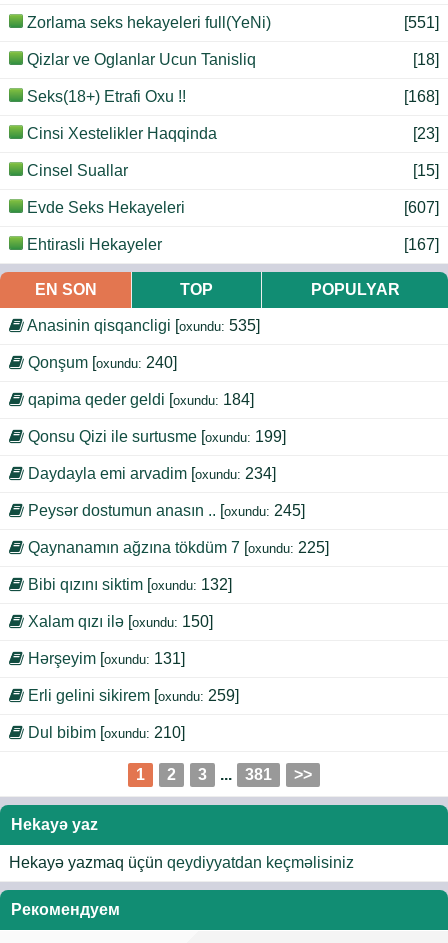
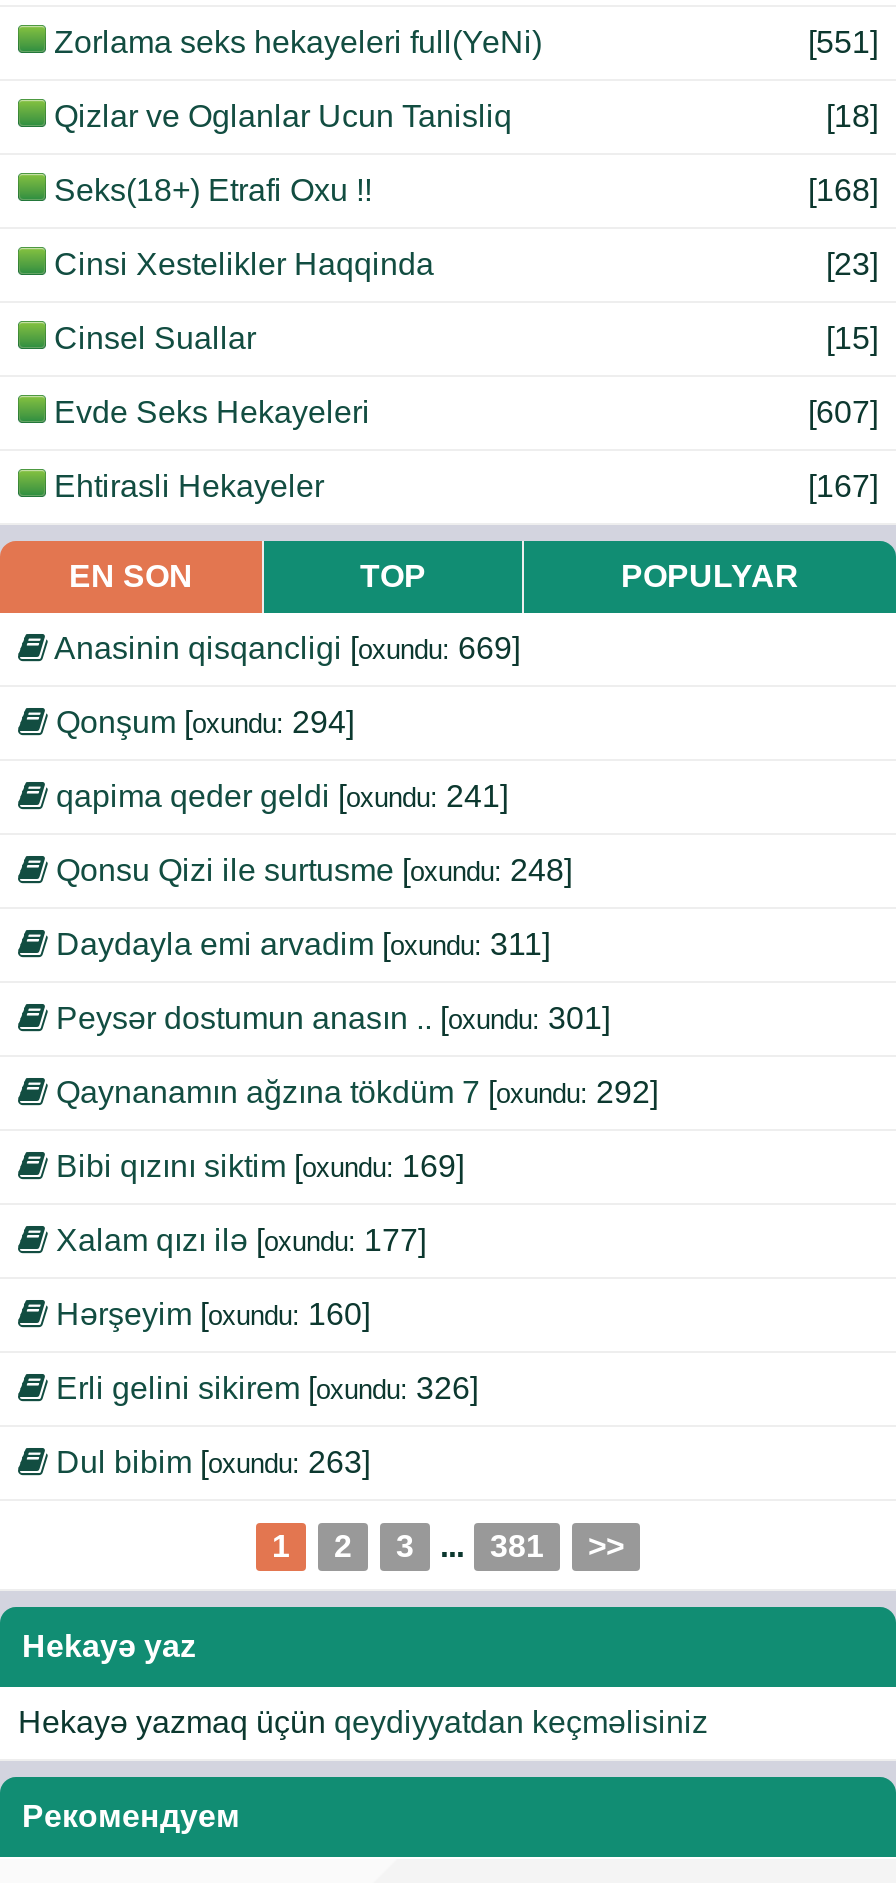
- Anasinin qisqancligi [oxundu: 535]
+ Anasinin qisqancligi [oxundu: 669]

- Qonşum [oxundu: 240]
+ Qonşum [oxundu: 294]

- qapima qeder geldi [oxundu: 184]
+ qapima qeder geldi [oxundu: 241]

- Qonsu Qizi ile surtusme [oxundu: 199]
+ Qonsu Qizi ile surtusme [oxundu: 248]

- Daydayla emi arvadim [oxundu: 234]
+ Daydayla emi arvadim [oxundu: 311]

- Peysər dostumun anasın .. [oxundu: 245]
+ Peysər dostumun anasın .. [oxundu: 301]

- Qaynanamın ağzına tökdüm 7 [oxundu: 225]
+ Qaynanamın ağzına tökdüm 7 [oxundu: 292]

- Bibi qızını siktim [oxundu: 132]
+ Bibi qızını siktim [oxundu: 169]

- Xalam qızı ilə [oxundu: 150]
+ Xalam qızı ilə [oxundu: 177]

- Hərşeyim [oxundu: 131]
+ Hərşeyim [oxundu: 160]

- Erli gelini sikirem [oxundu: 259]
+ Erli gelini sikirem [oxundu: 326]

- Dul bibim [oxundu: 210]
+ Dul bibim [oxundu: 263]
